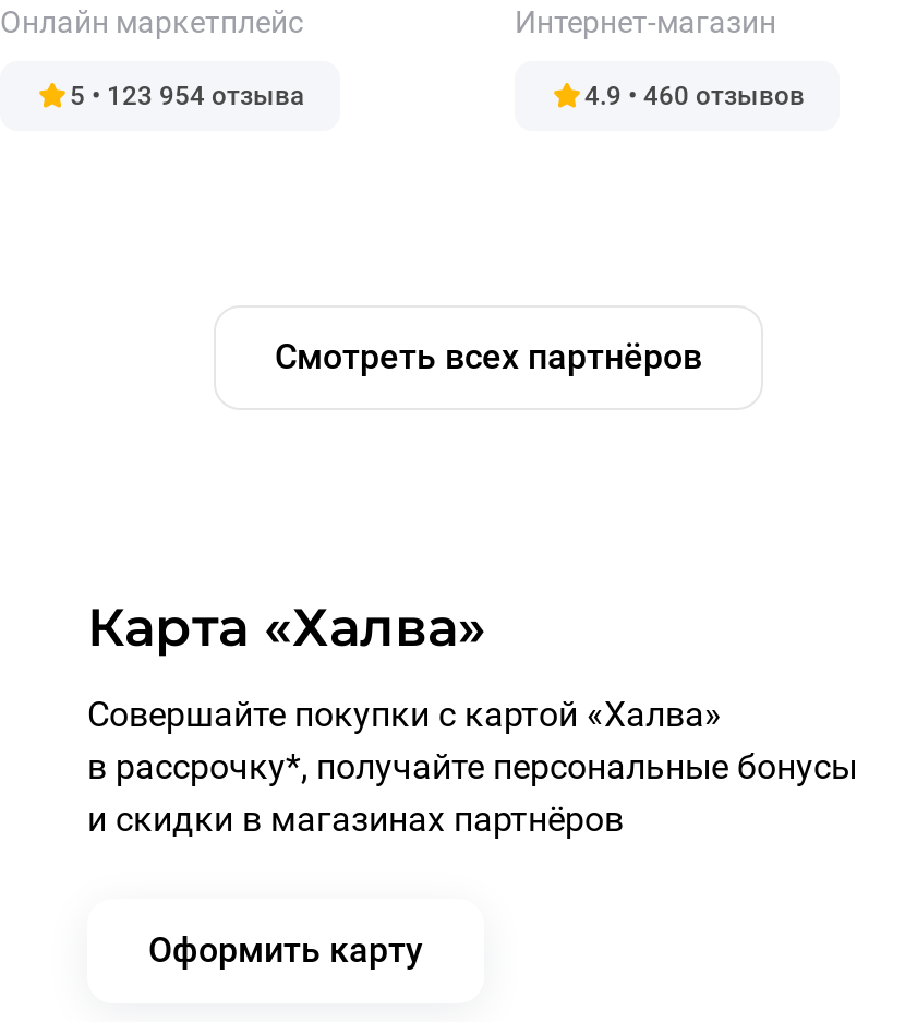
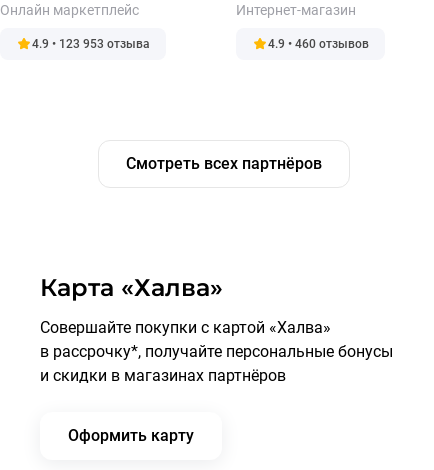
- 5 • 123 954 отзыва
+ 4.9 • 123 953 отзыва
